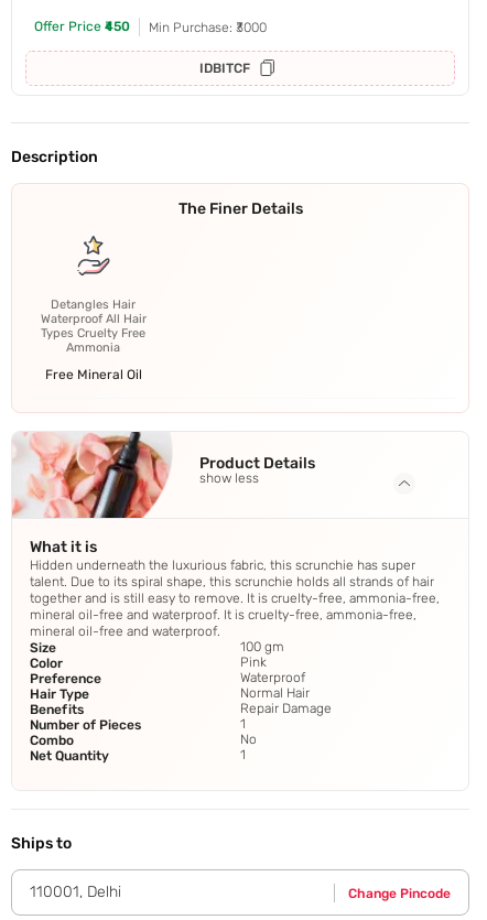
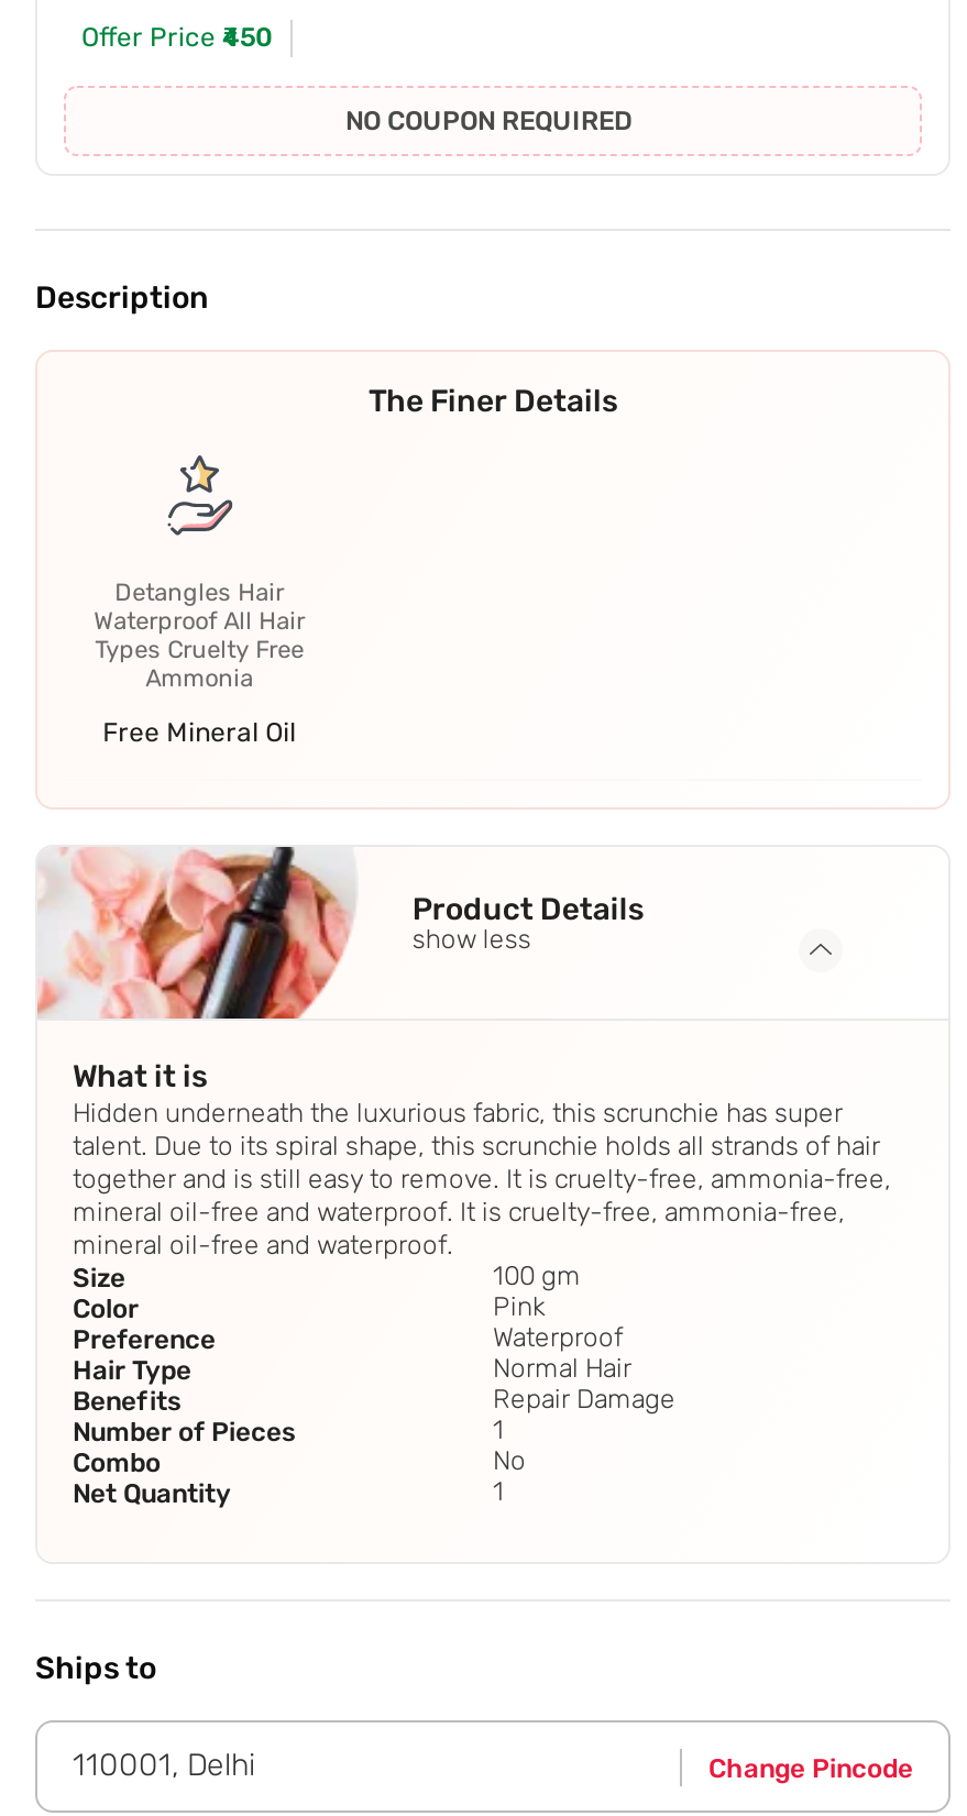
- Min Purchase: ₹3000
- IDBITCF
+ NO COUPON REQUIRED
